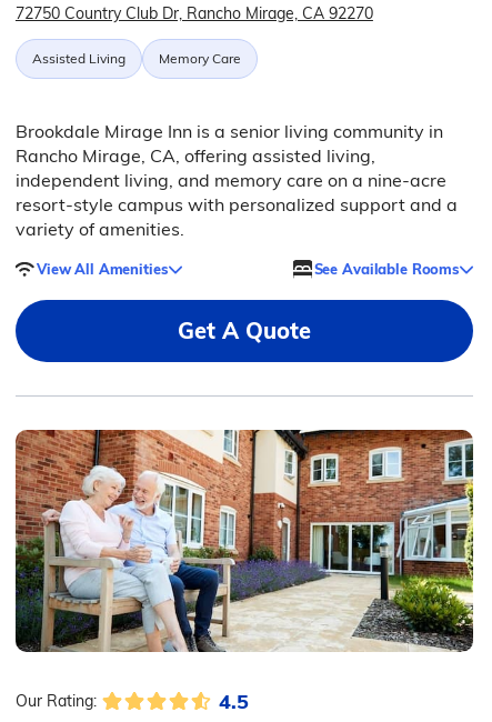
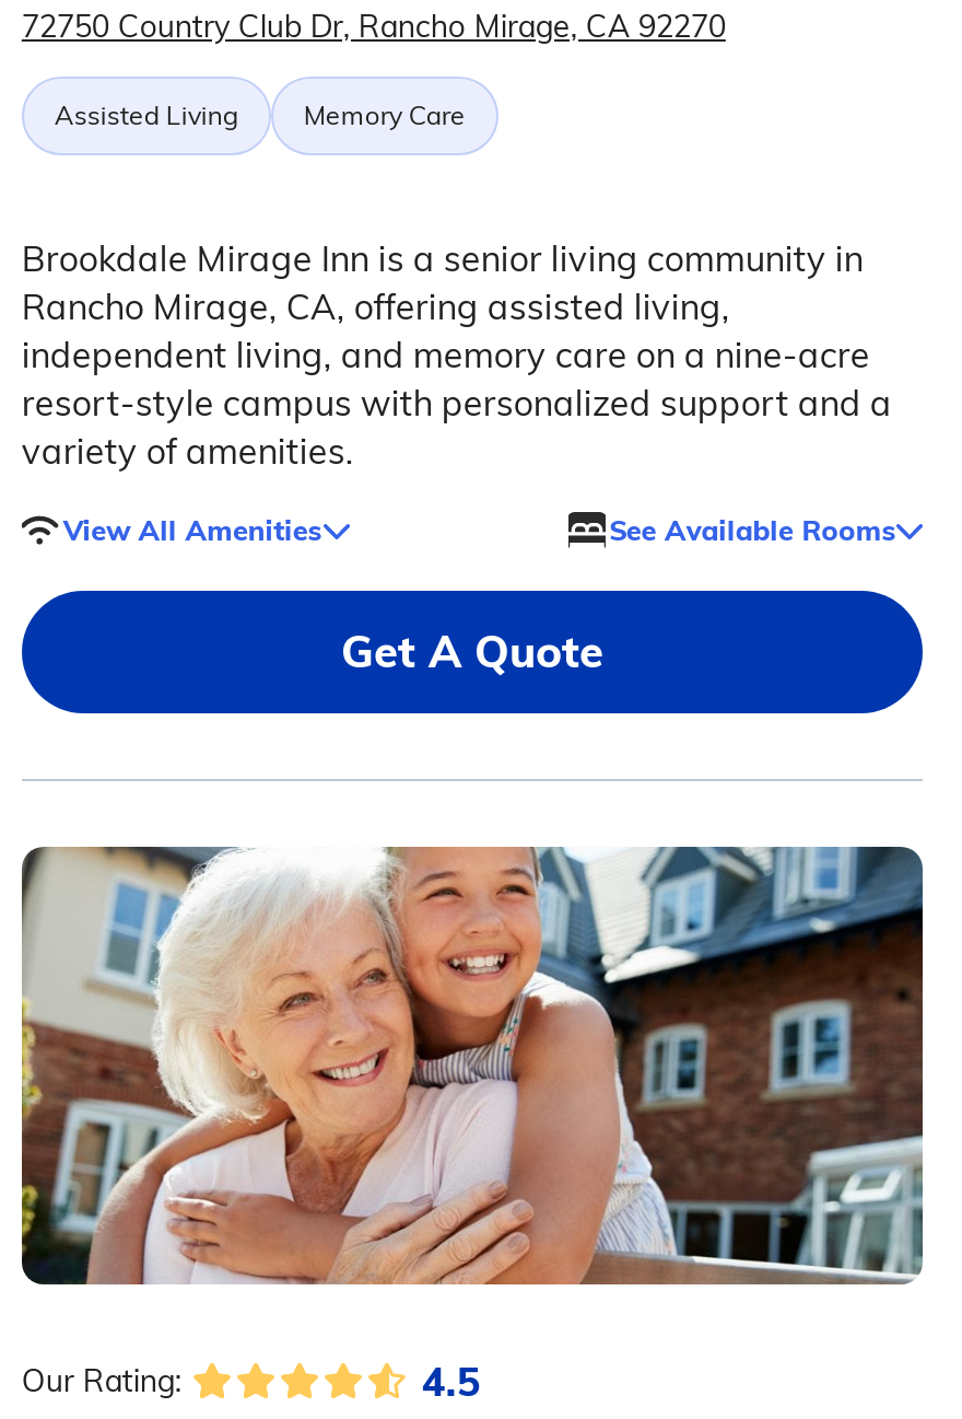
- [image]
+ [image]
